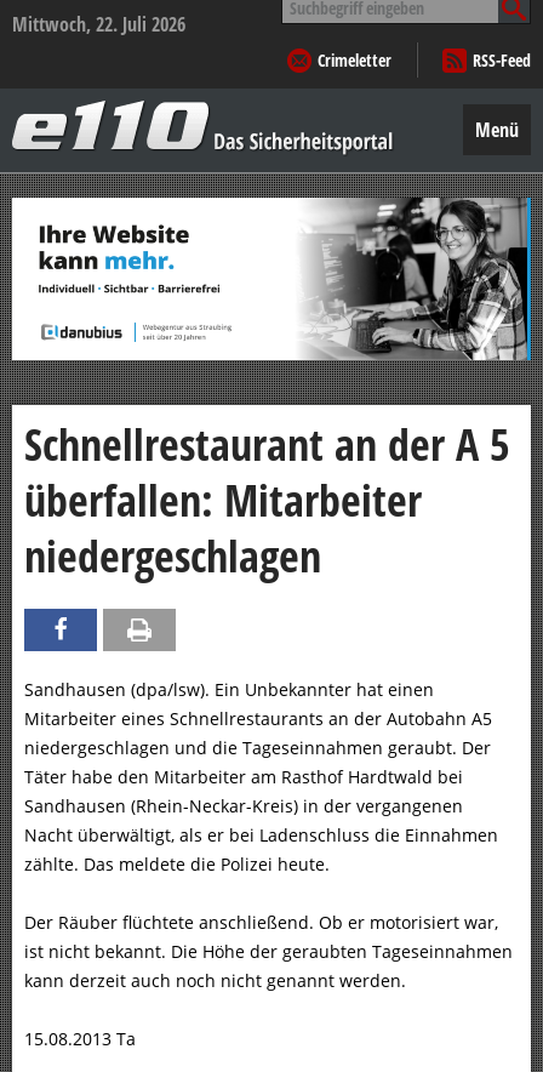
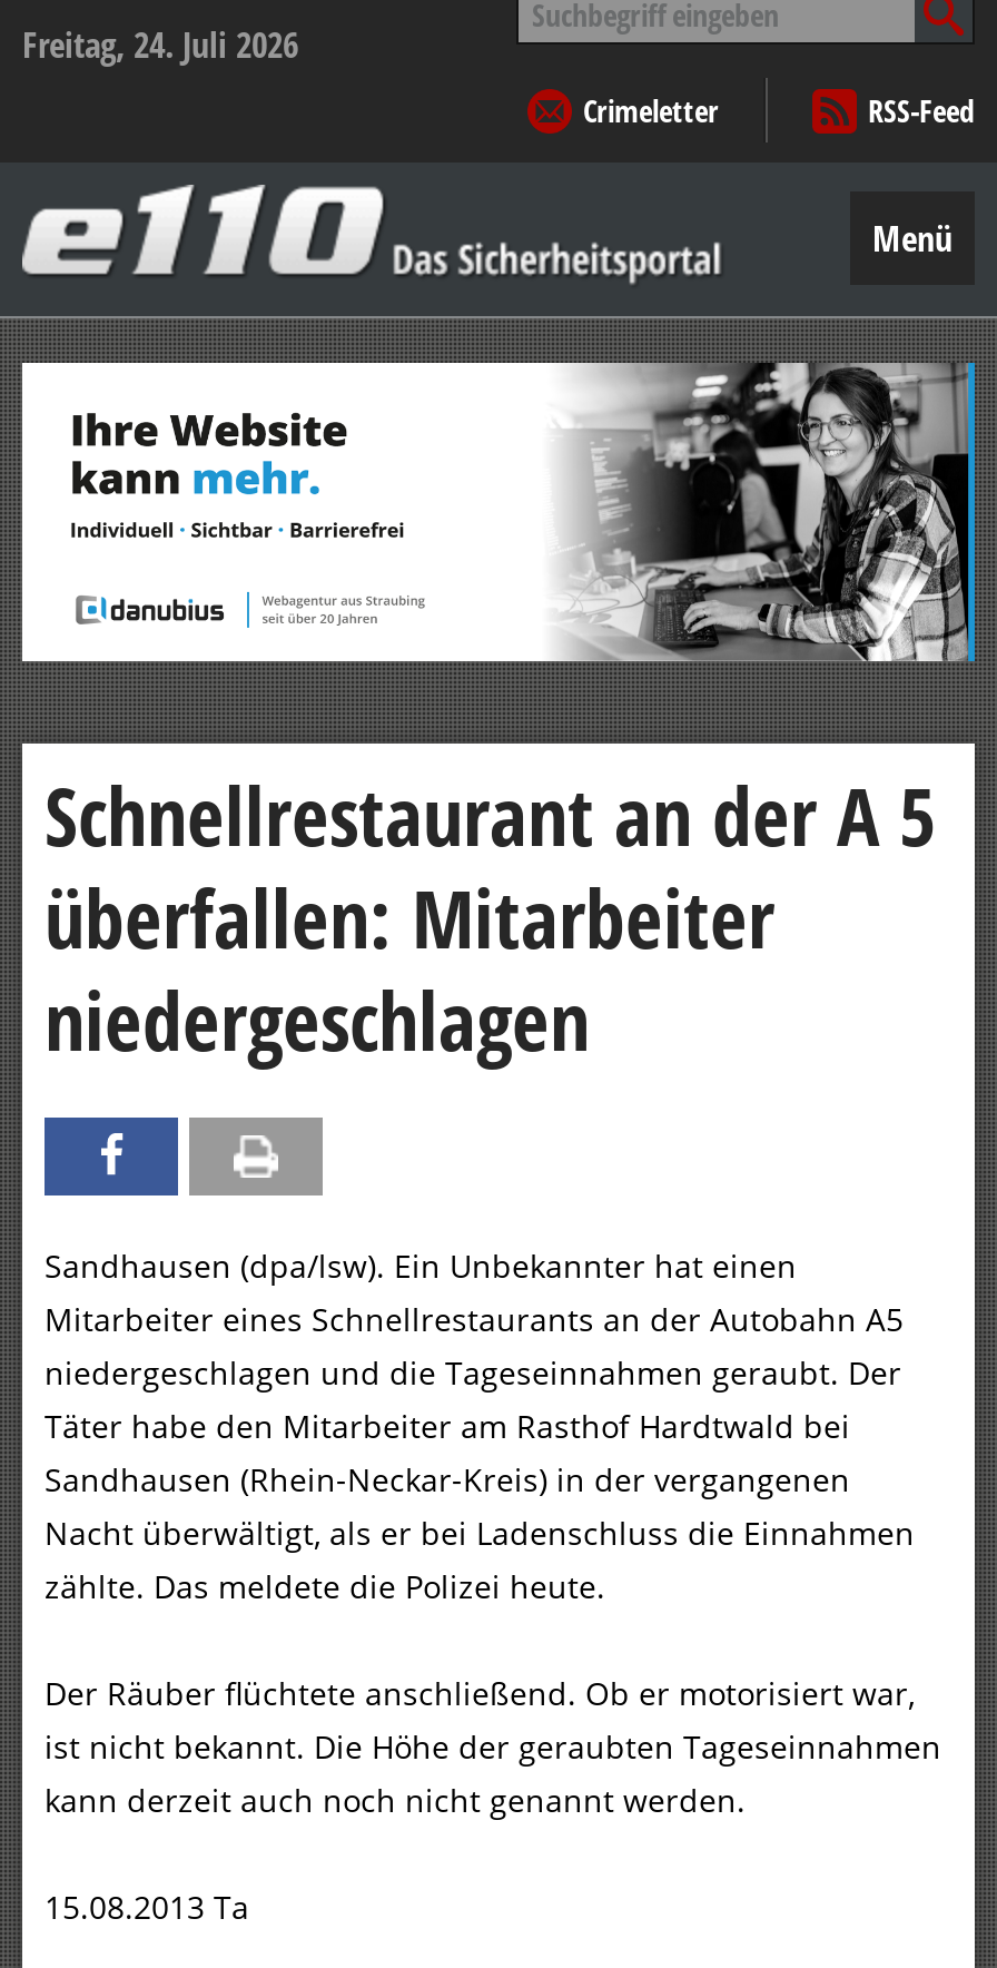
- Mittwoch, 22. Juli 2026
+ Freitag, 24. Juli 2026
